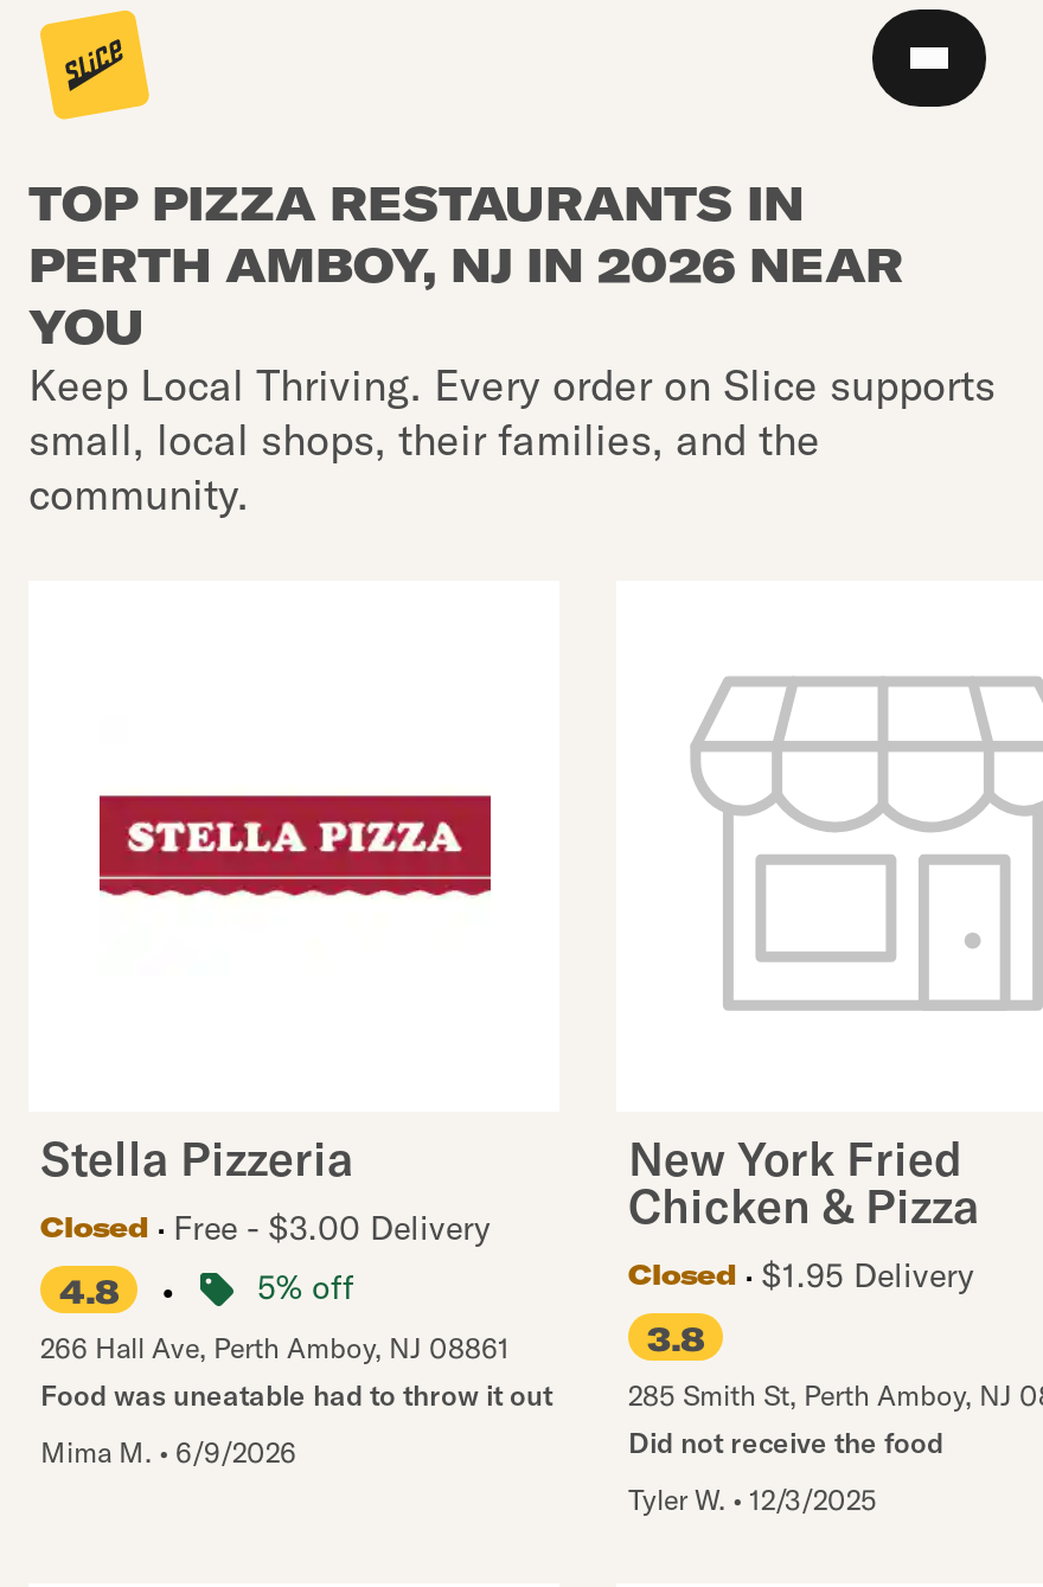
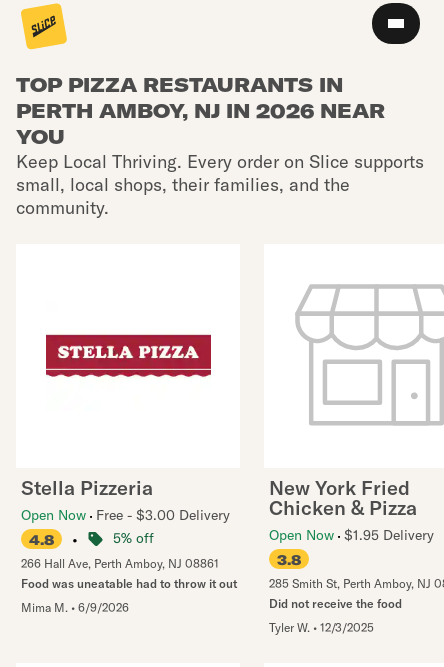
- Closed
- Free - $3.00 Delivery
+ Open Now Free - $3.00 Delivery

- Closed
- $1.95 Delivery
+ Open Now $1.95 Delivery
